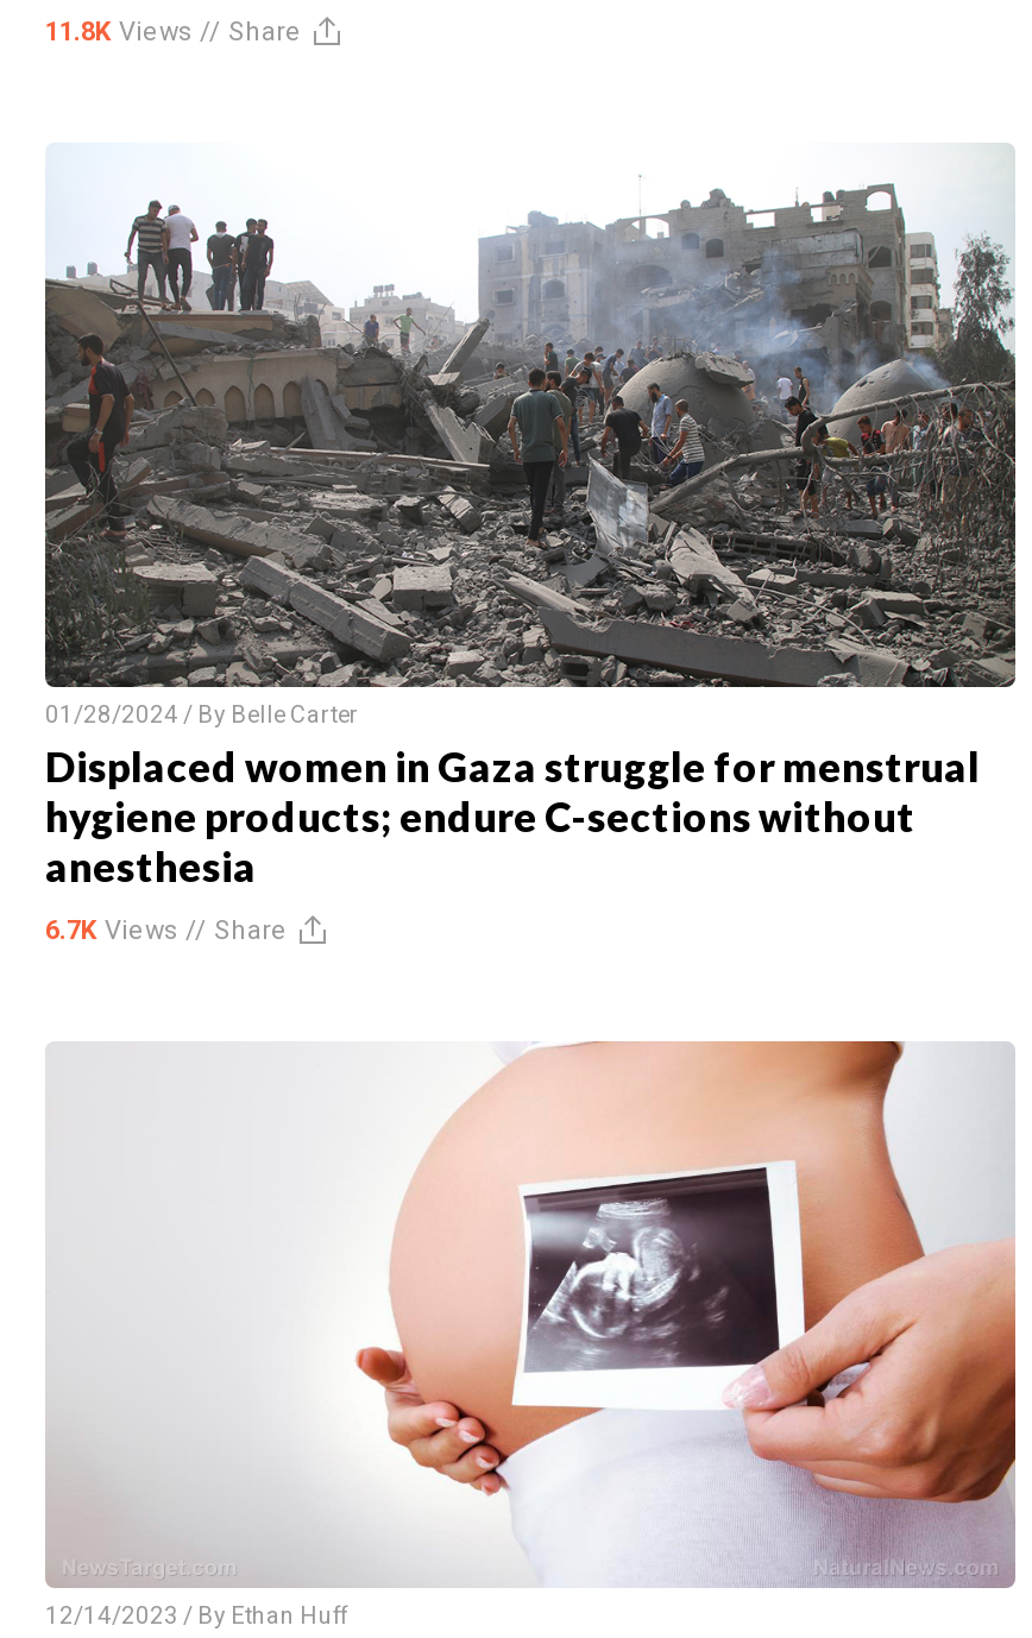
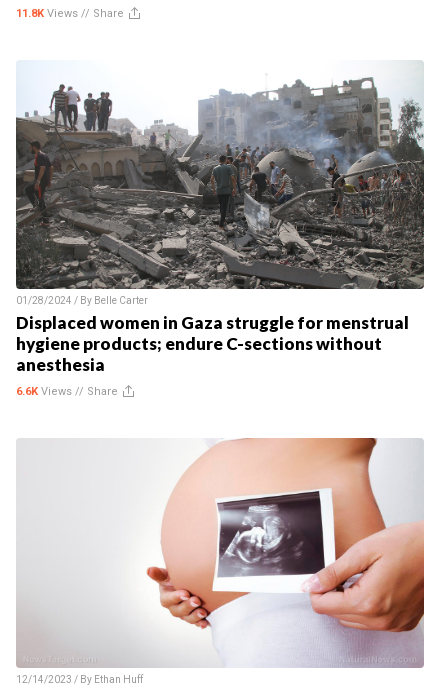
- 6.7K Views // Share
+ 6.6K Views // Share
